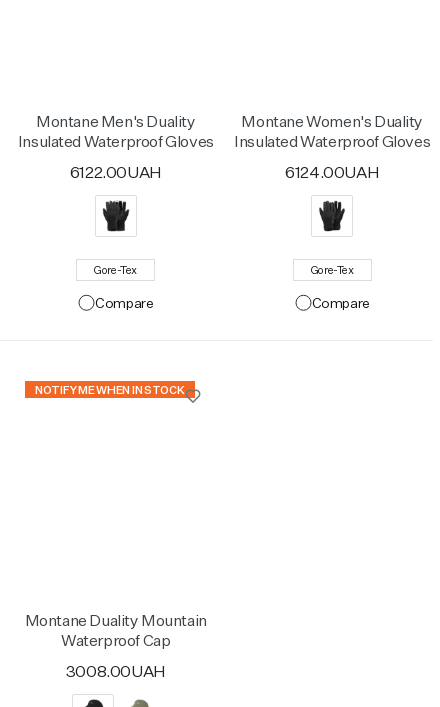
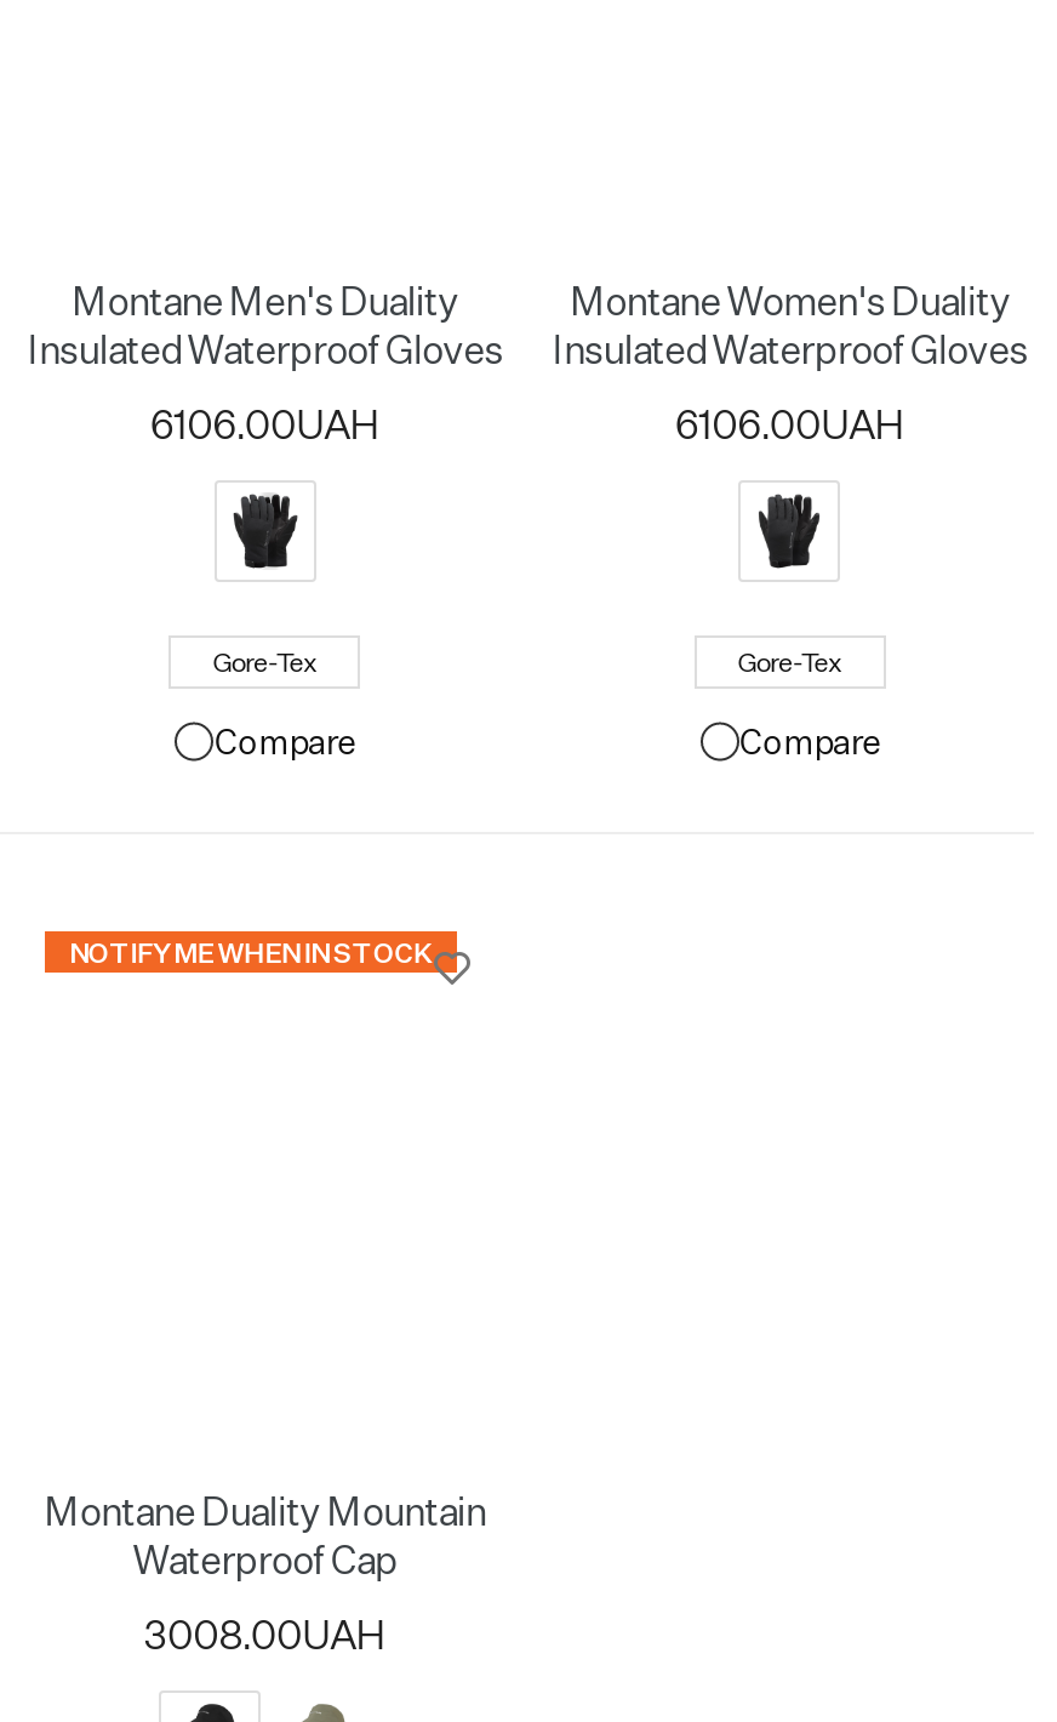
- 6122.00UAH
+ 6106.00UAH

- 6124.00UAH
+ 6106.00UAH
